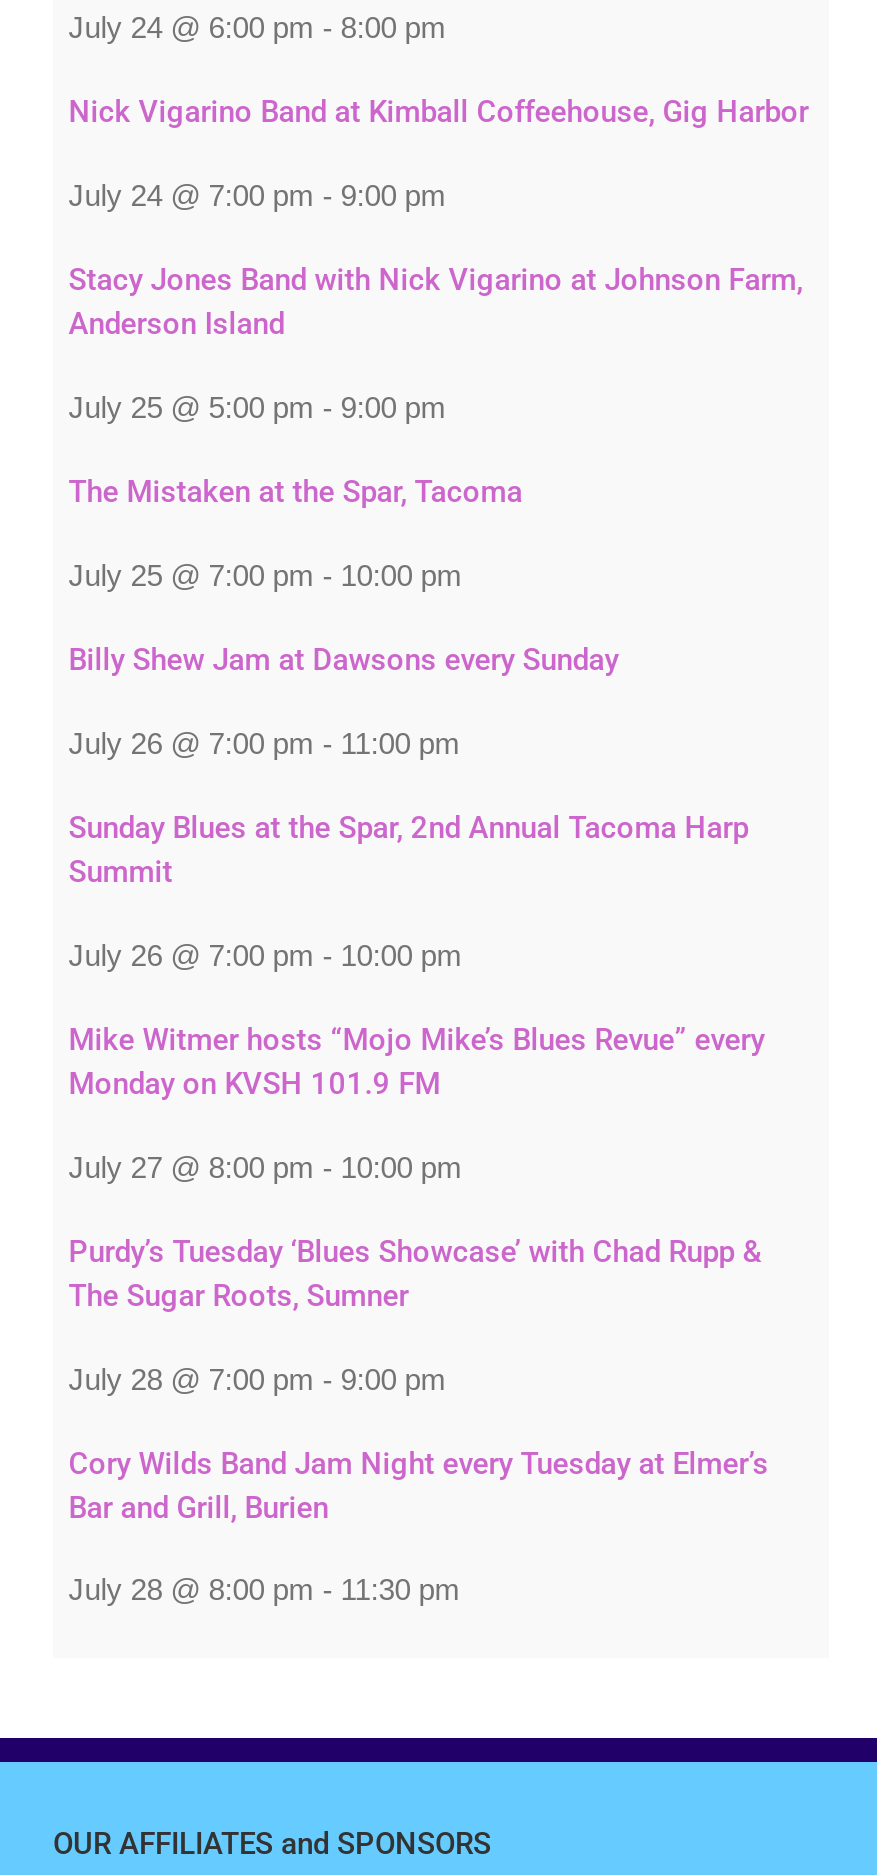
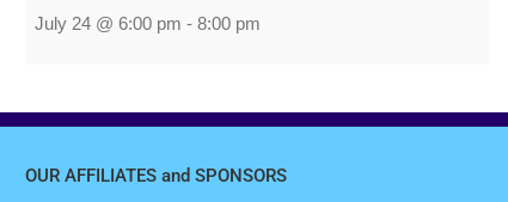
- Nick Vigarino Band at Kimball Coffeehouse, Gig Harbor
- July 24 @ 7:00 pm - 9:00 pm
- Stacy Jones Band with Nick Vigarino at Johnson Farm,
- Anderson Island
- July 25 @ 5:00 pm - 9:00 pm
- The Mistaken at the Spar, Tacoma
- July 25 @ 7:00 pm - 10:00 pm
- Billy Shew Jam at Dawsons every Sunday
- July 26 @ 7:00 pm - 11:00 pm
- Sunday Blues at the Spar, 2nd Annual Tacoma Harp
- Summit
- July 26 @ 7:00 pm - 10:00 pm
- Mike Witmer hosts “Mojo Mike’s Blues Revue” every
- Monday on KVSH 101.9 FM
- July 27 @ 8:00 pm - 10:00 pm
- Purdy’s Tuesday ‘Blues Showcase’ with Chad Rupp &
- The Sugar Roots, Sumner
- July 28 @ 7:00 pm - 9:00 pm
- Cory Wilds Band Jam Night every Tuesday at Elmer’s
- Bar and Grill, Burien
- July 28 @ 8:00 pm - 11:30 pm
